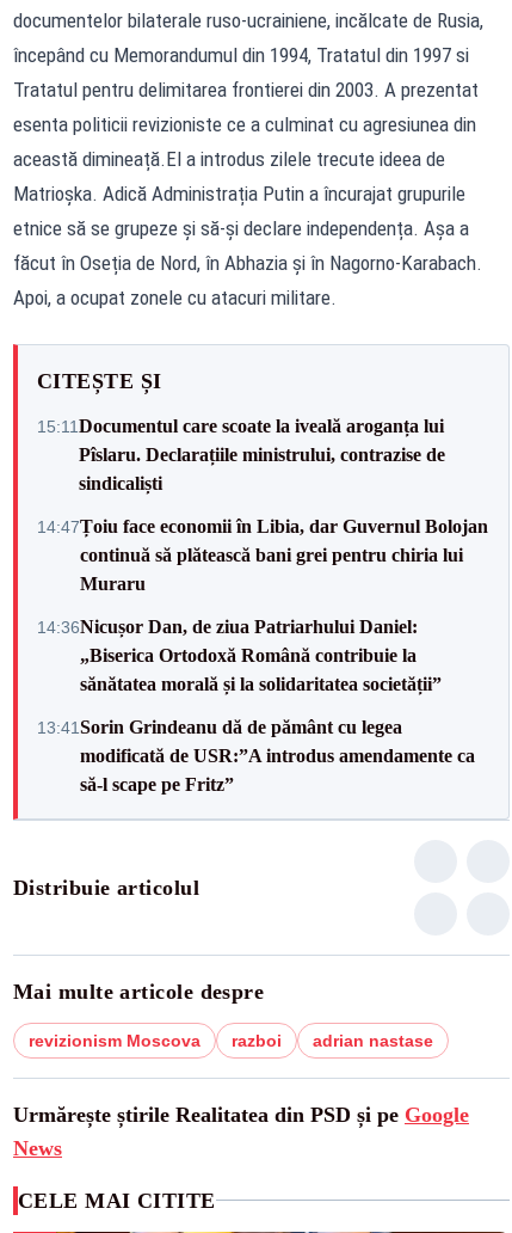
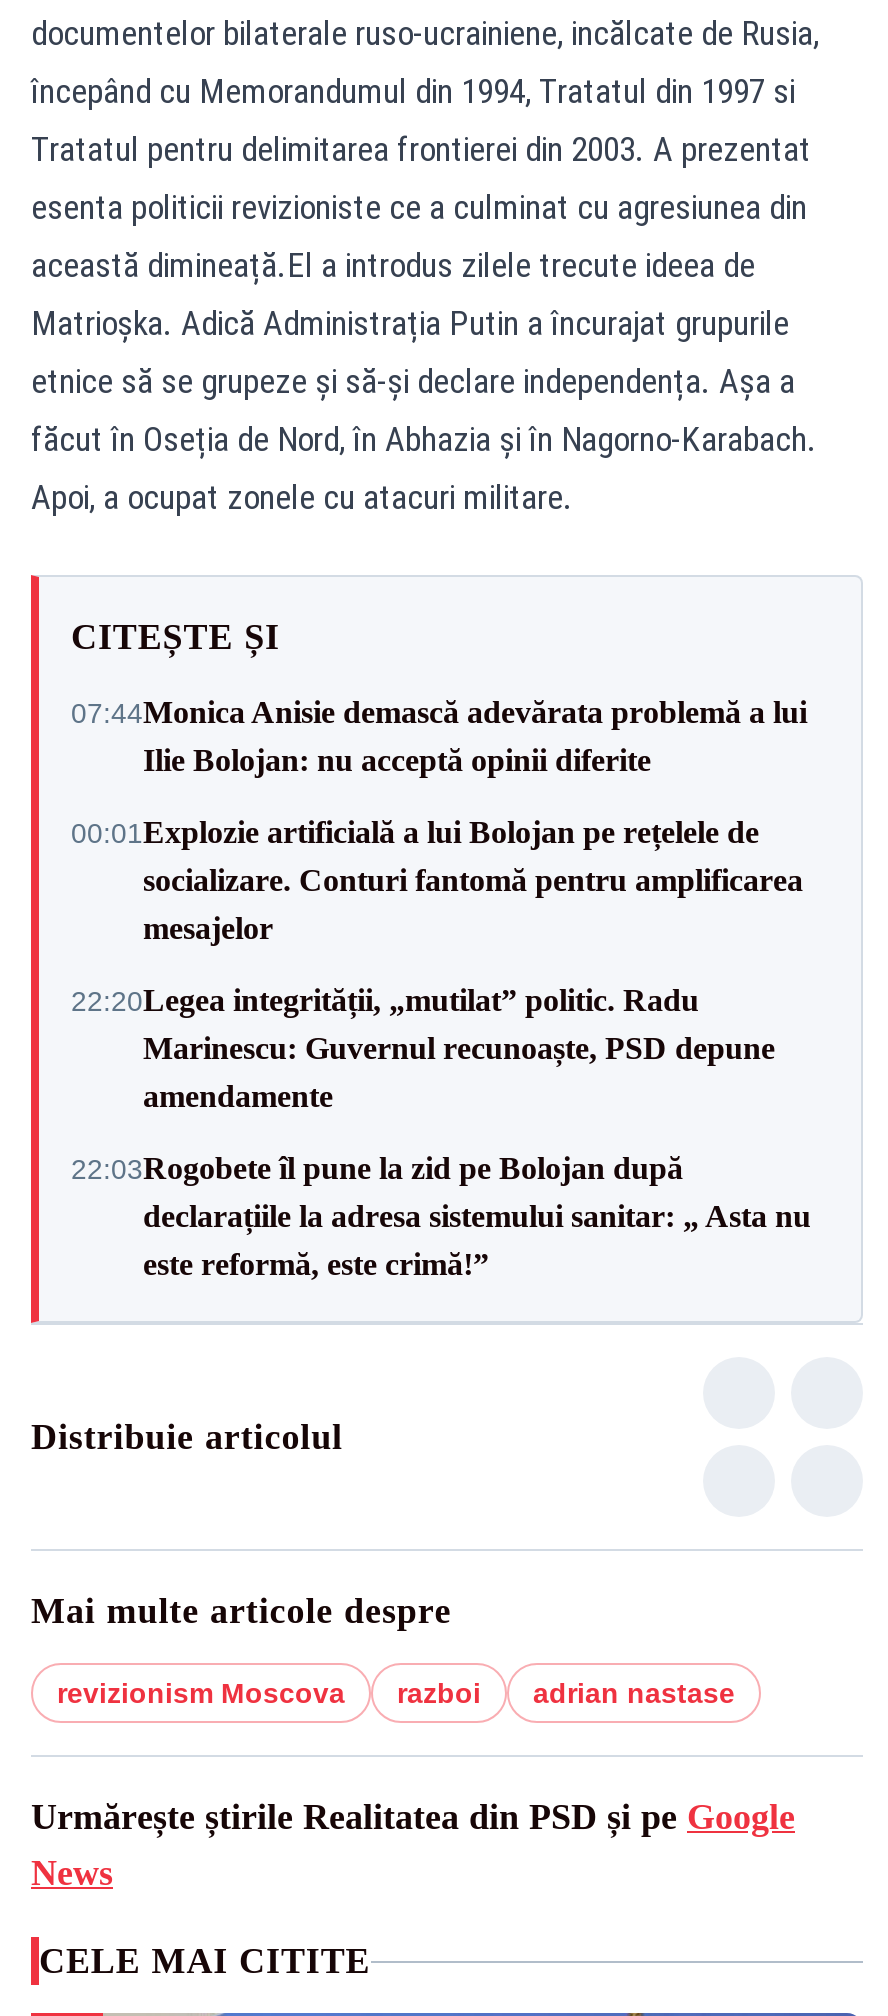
- 15:11 Documentul care scoate la iveală aroganța lui
- Pîslaru. Declarațiile ministrului, contrazise de
- sindicaliști
+ 07:44Monica Anisie demască adevărata problemă a lui
+ Ilie Bolojan: nu acceptă opinii diferite

- 14:47Țoiu face economii în Libia, dar Guvernul Bolojan
- continuă să plătească bani grei pentru chiria lui
- Muraru
+ 00:01Explozie artificială a lui Bolojan pe rețelele de
+ socializare. Conturi fantomă pentru amplificarea
+ mesajelor

- 14:36Nicușor Dan, de ziua Patriarhului Daniel:
- „Biserica Ortodoxă Română contribuie la
- sănătatea morală și la solidaritatea societății”
+ 22:20Legea integrității, „mutilat” politic. Radu
+ Marinescu: Guvernul recunoaște, PSD depune
+ amendamente

- 13:41Sorin Grindeanu dă de pământ cu legea
- modificată de USR:”A introdus amendamente ca
- să-l scape pe Fritz”
+ 22:03Rogobete îl pune la zid pe Bolojan după
+ declarațiile la adresa sistemului sanitar: „ Asta nu
+ este reformă, este crimă!”
